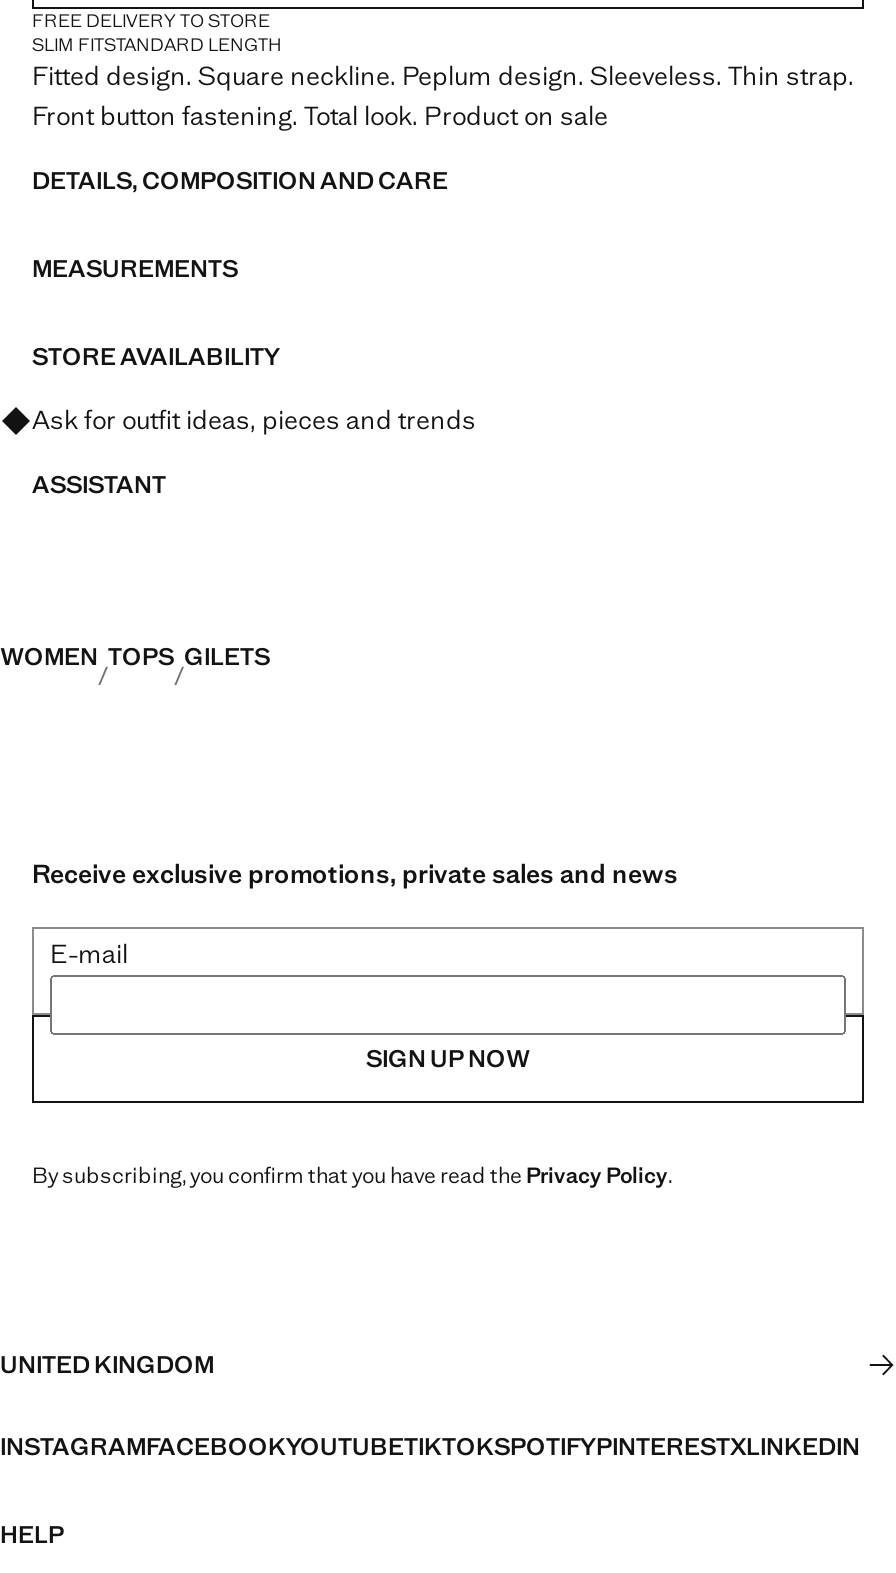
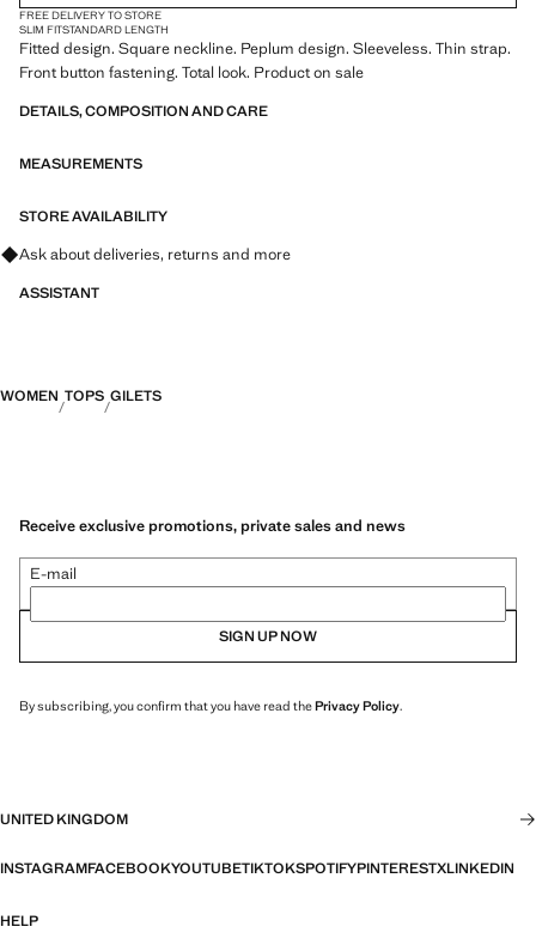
- Ask for outfit ideas, pieces and trends
+ Ask about deliveries, returns and more
